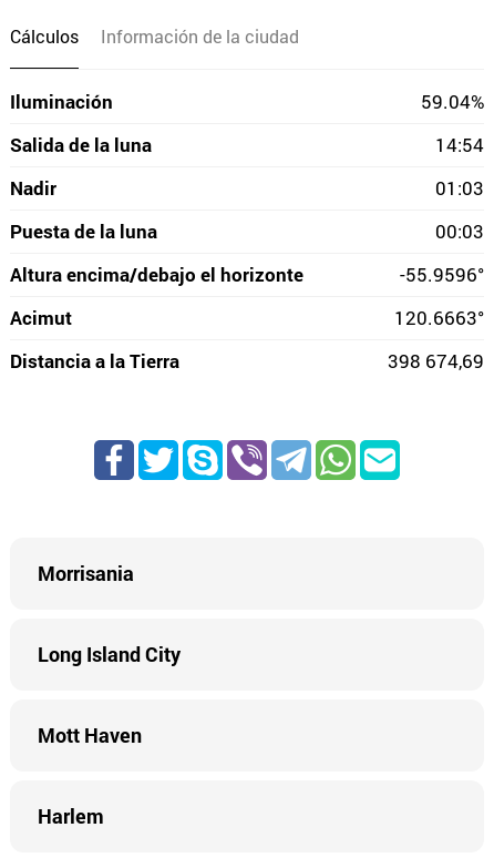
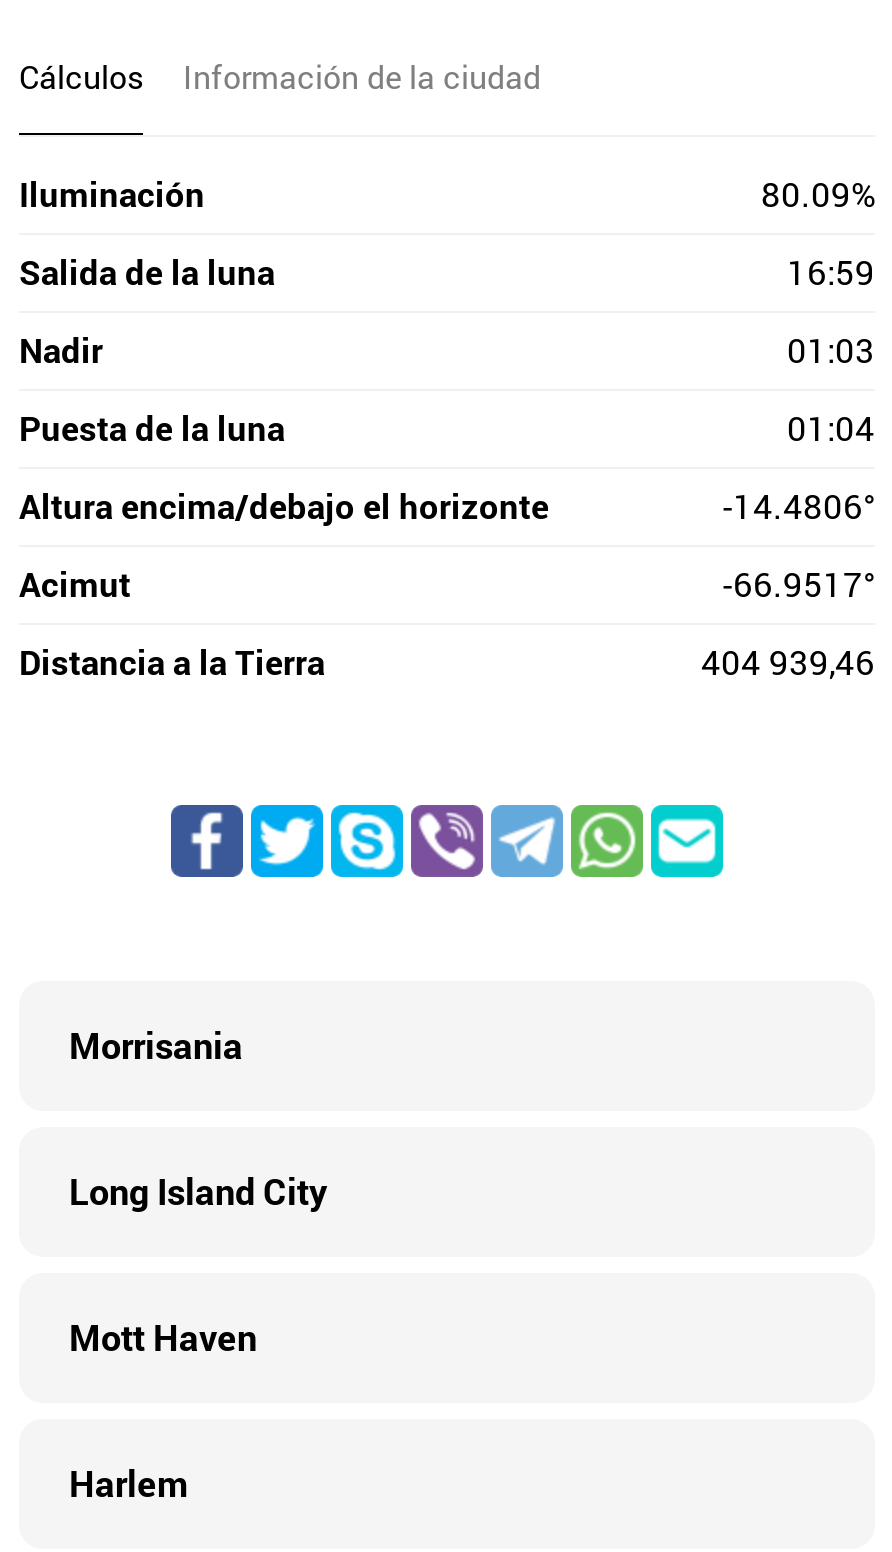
- 59.04%
+ 80.09%

- 14:54
+ 16:59

- 00:03
+ 01:04

- -55.9596°
+ -14.4806°

- 120.6663°
+ -66.9517°

- 398 674,69
+ 404 939,46
